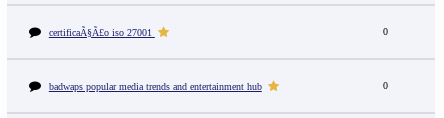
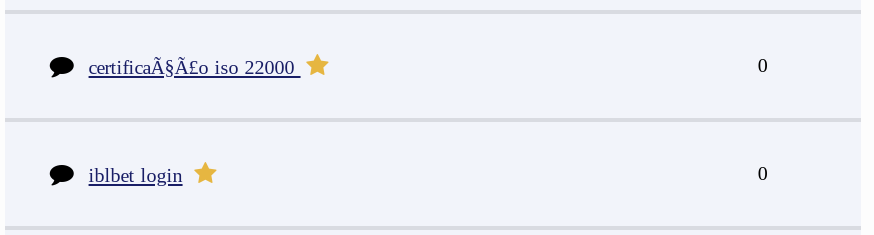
- certificaÃ§Ã£o iso 27001
+ certificaÃ§Ã£o iso 22000

- badwaps popular media trends and entertainment hub
+ iblbet login
